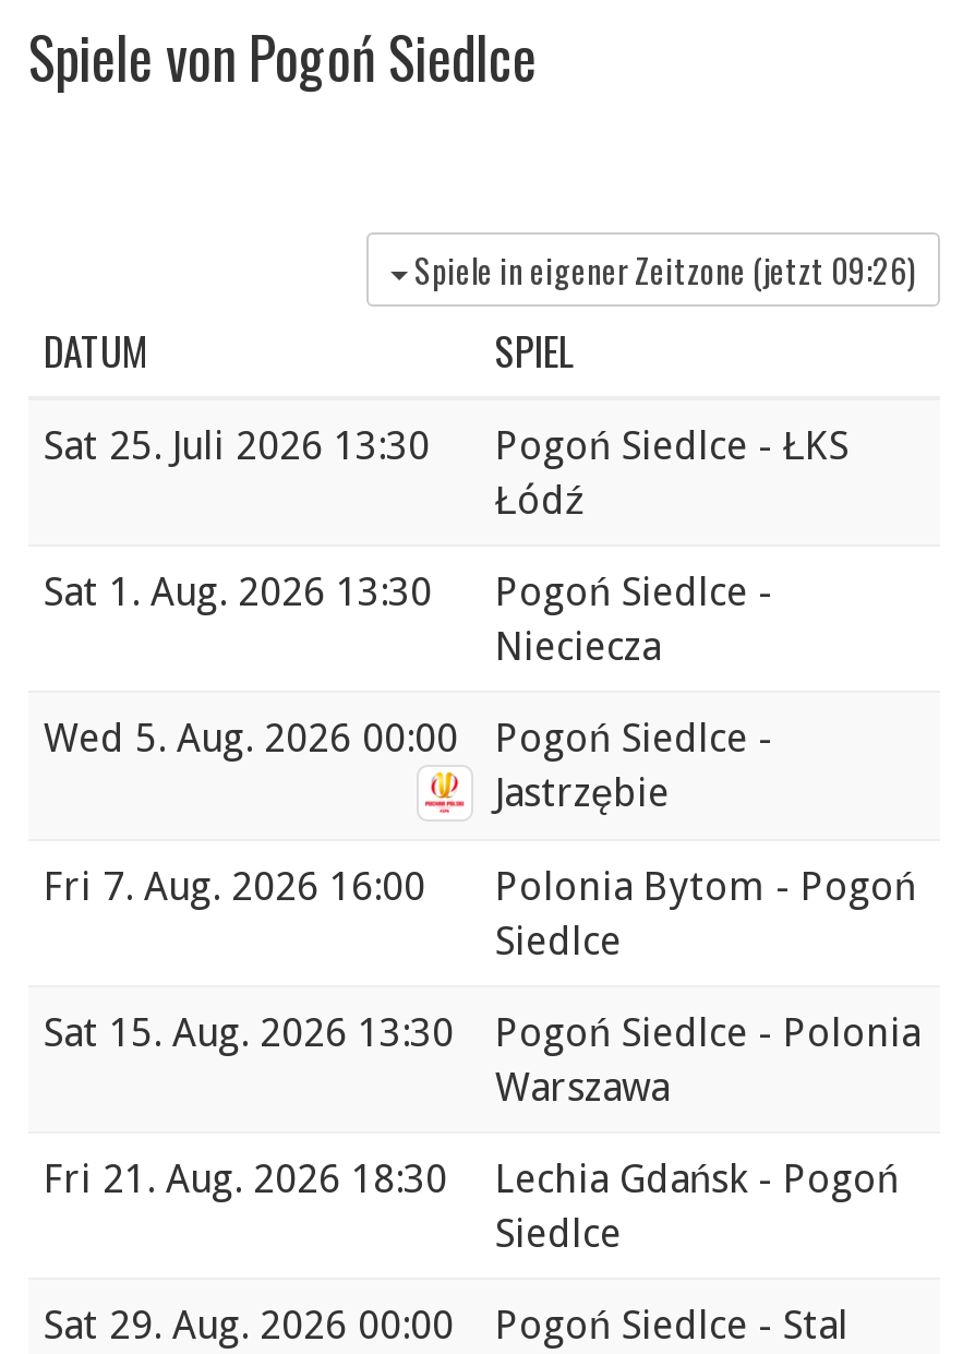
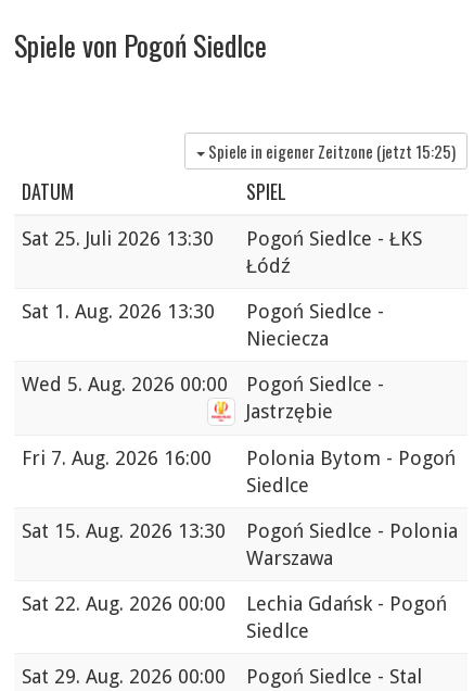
- Spiele in eigener Zeitzone (jetzt 09:26)
+ Spiele in eigener Zeitzone (jetzt 15:25)

- Fri 21. Aug. 2026 18:30 Lechia Gdańsk - Pogoń
+ Sat 22. Aug. 2026 00:00 Lechia Gdańsk - Pogoń
